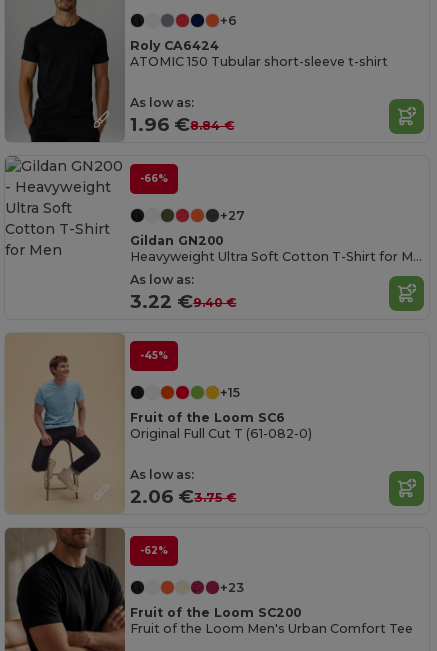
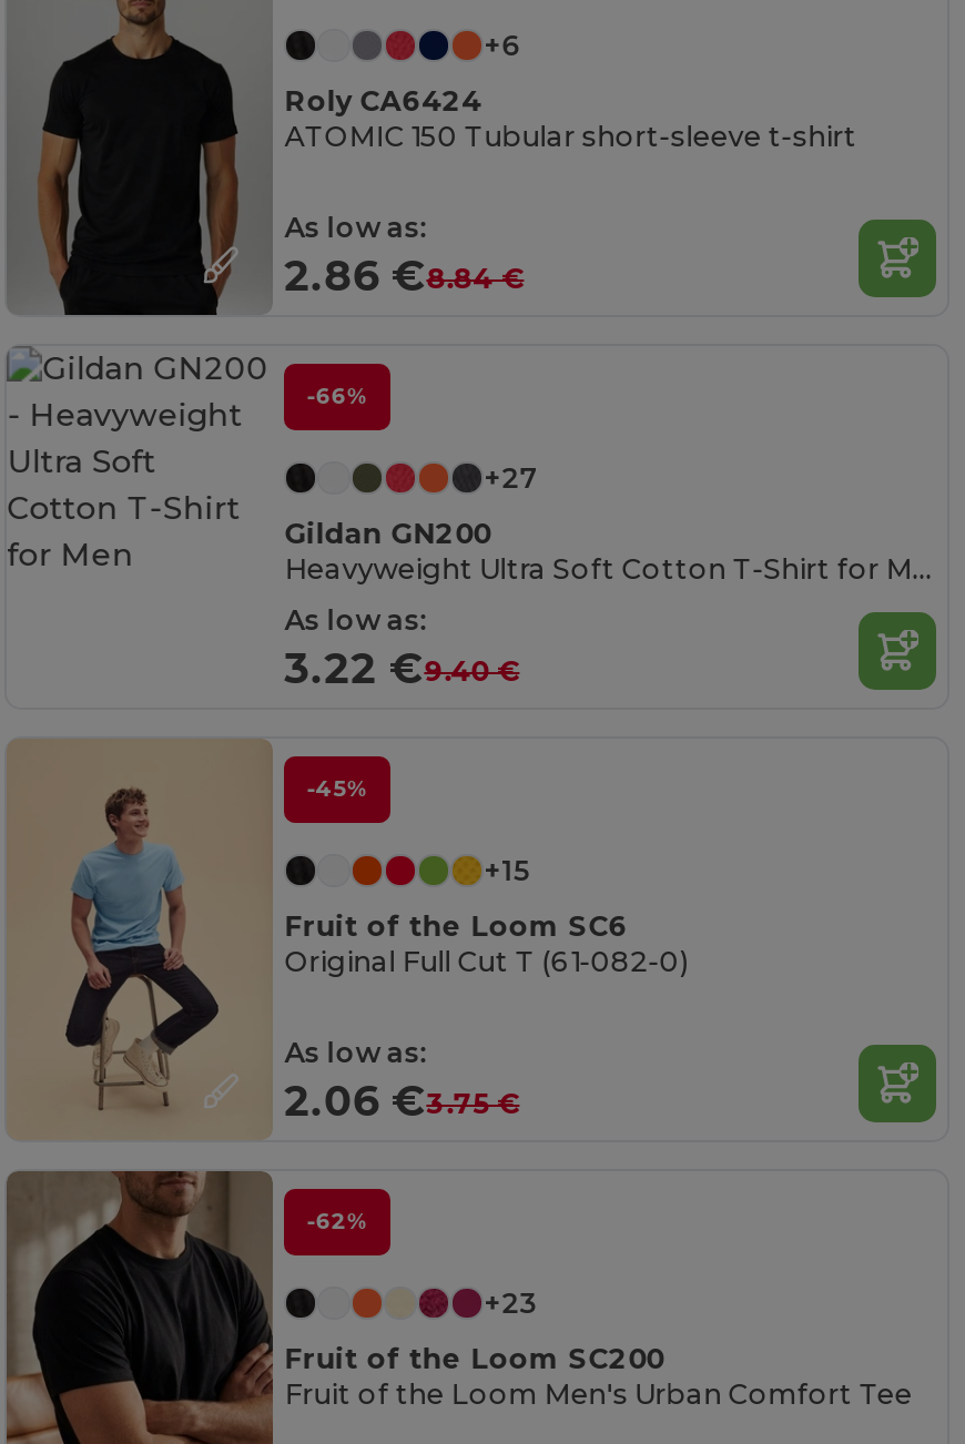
- 1.96 €8.84 €
+ 2.86 €8.84 €
